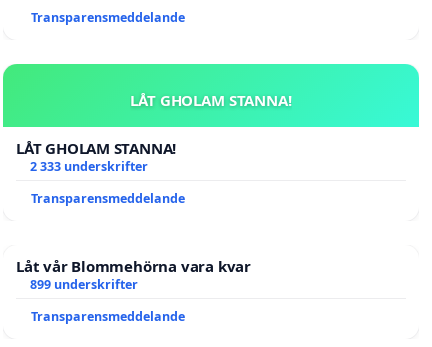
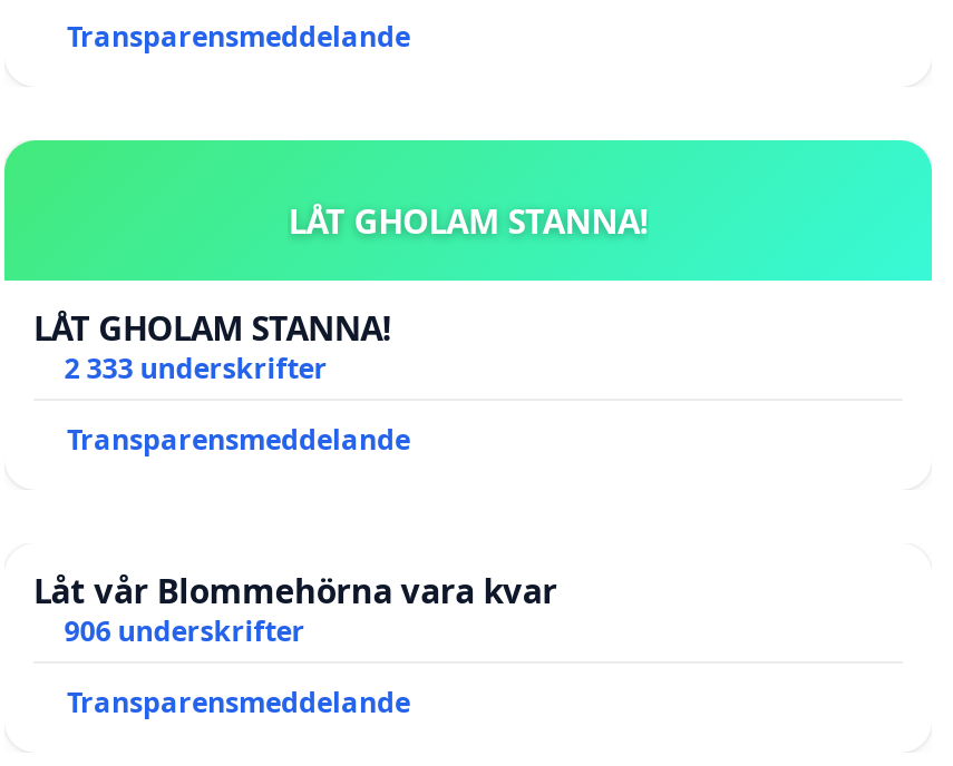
- 899 underskrifter
+ 906 underskrifter
